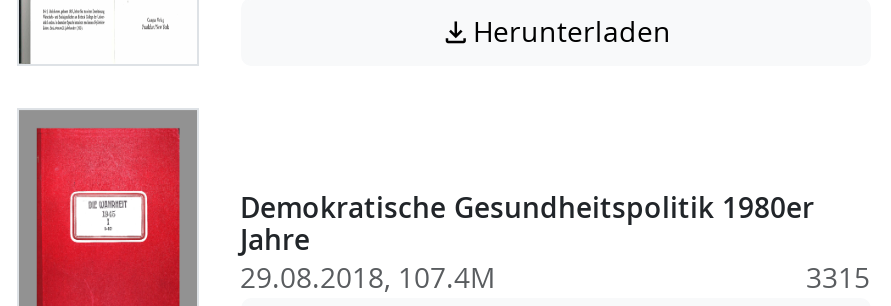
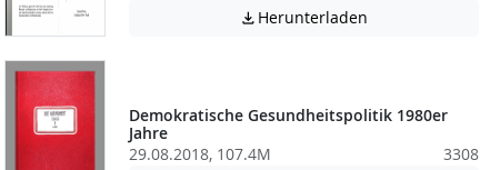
- 3315
+ 3308
